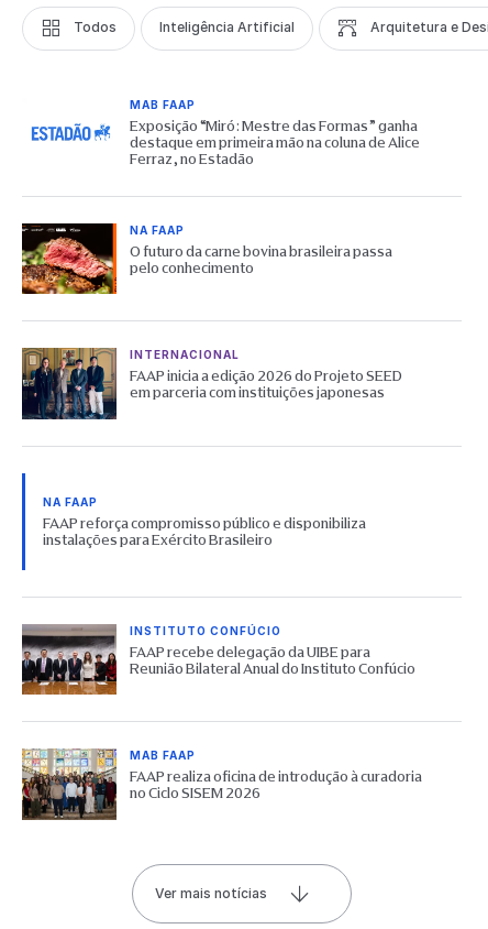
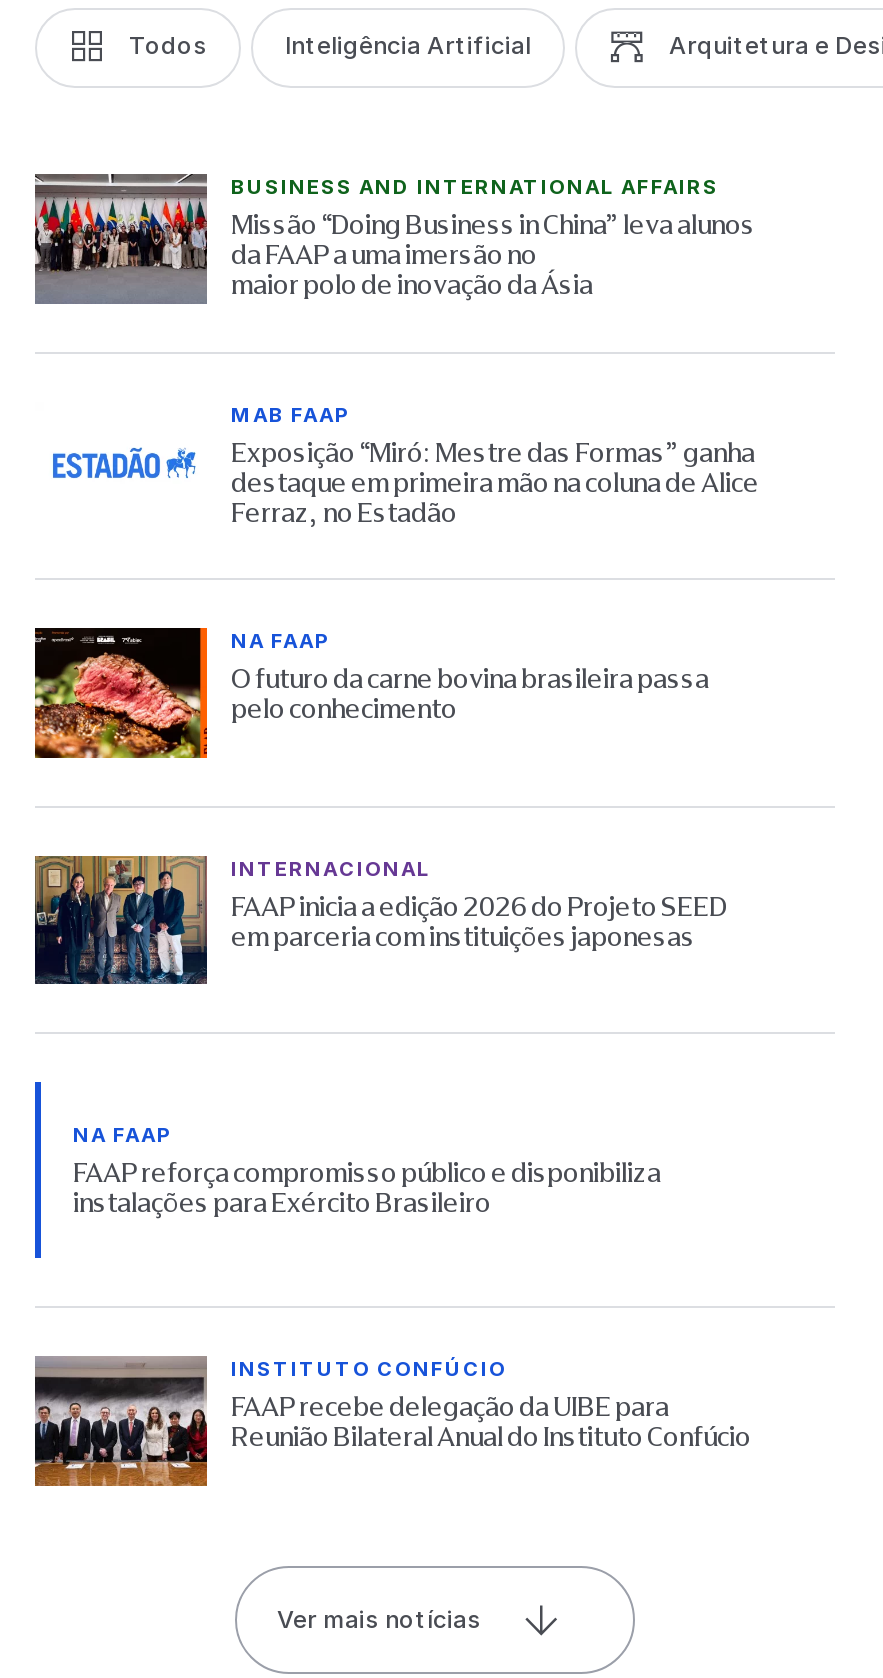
+ [image]
+ BUSINESS AND INTERNATIONAL AFFAIRS
+ Missão “Doing Business in China” leva alunos
+ da FAAP a uma imersão no
+ maior polo de inovação da Ásia

moved down: [image] | MAB FAAP | Exposição “Miró: Mestre das Formas” ganha | ... | FAAP recebe delegação da UIBE para | Reunião Bilateral Anual do Instituto Confúcio

- [image]
- MAB FAAP
- FAAP realiza oficina de introdução à curadoria
- no Ciclo SISEM 2026
